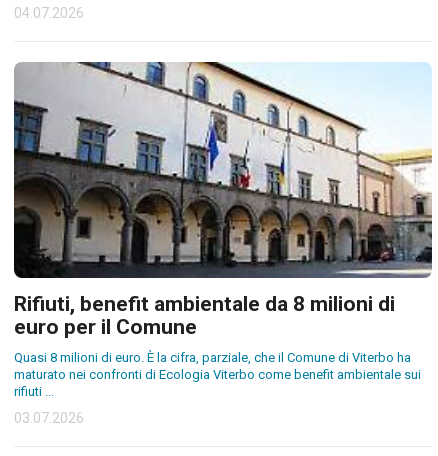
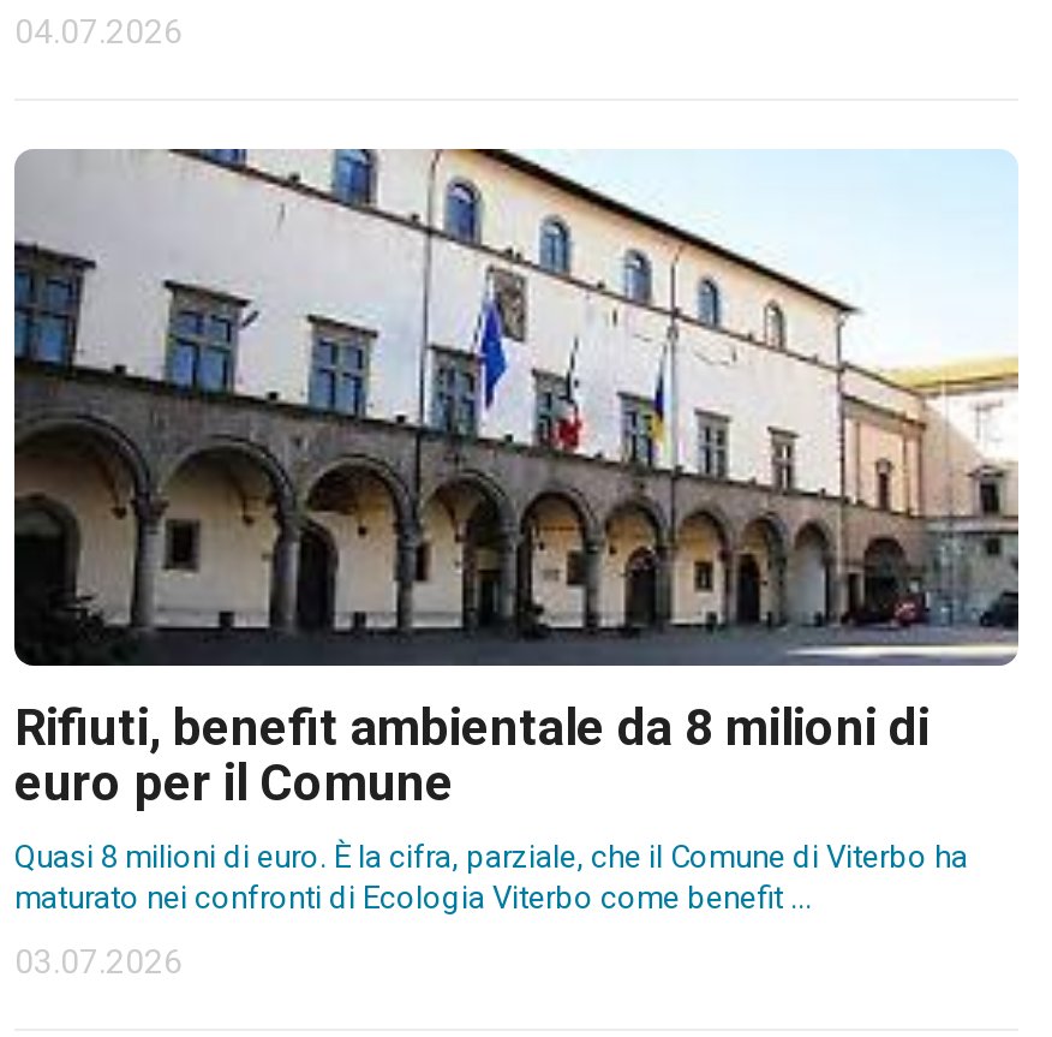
- maturato nei confronti di Ecologia Viterbo come benefit ambientale sui
- rifiuti...
+ maturato nei confronti di Ecologia Viterbo come benefit...
